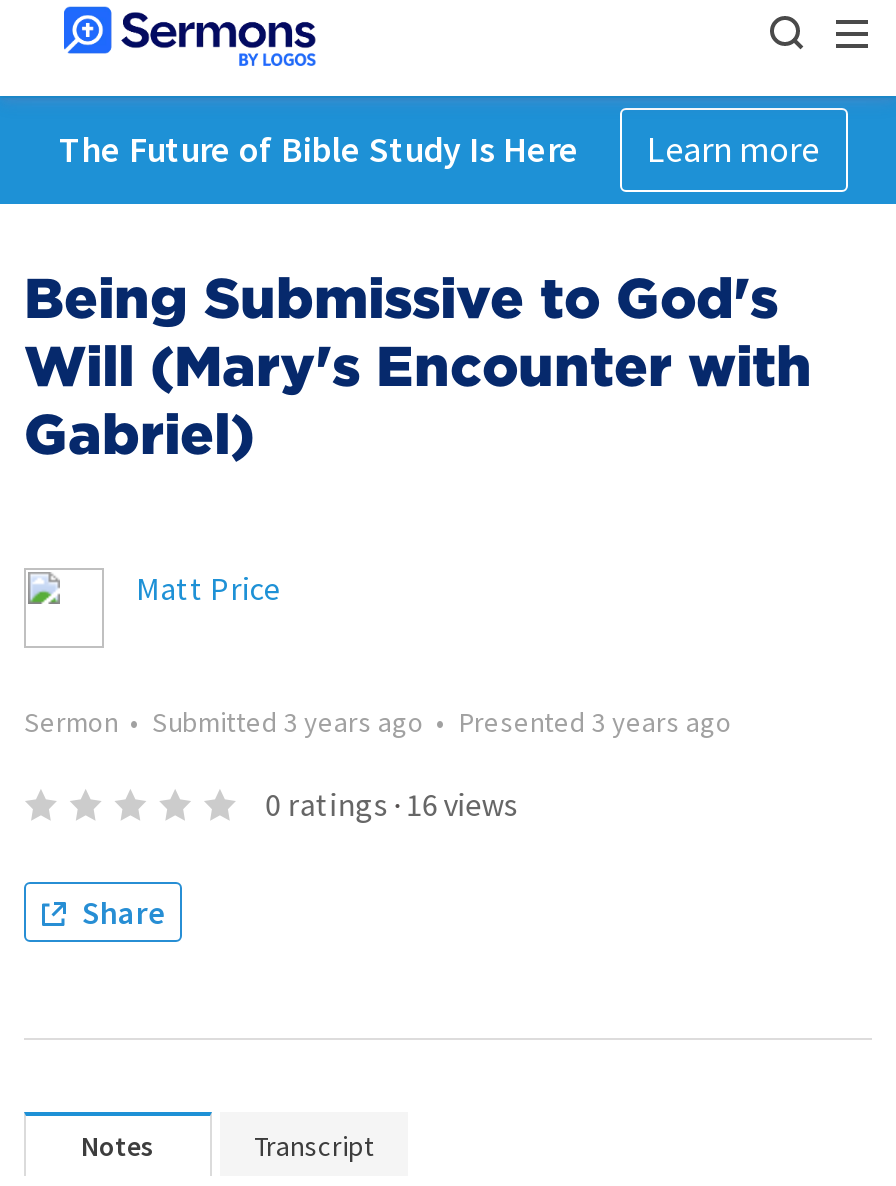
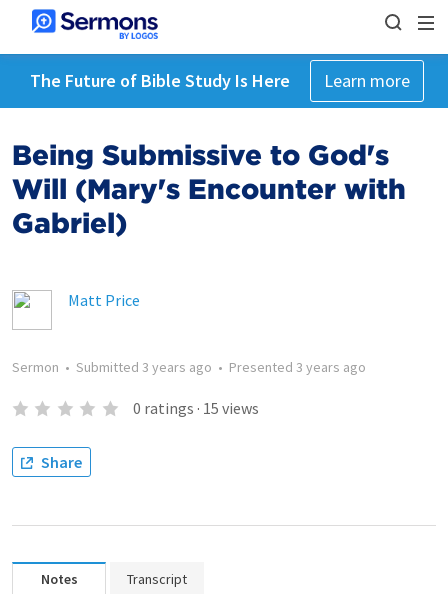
- 0 ratings · 16 views
+ 0 ratings · 15 views
